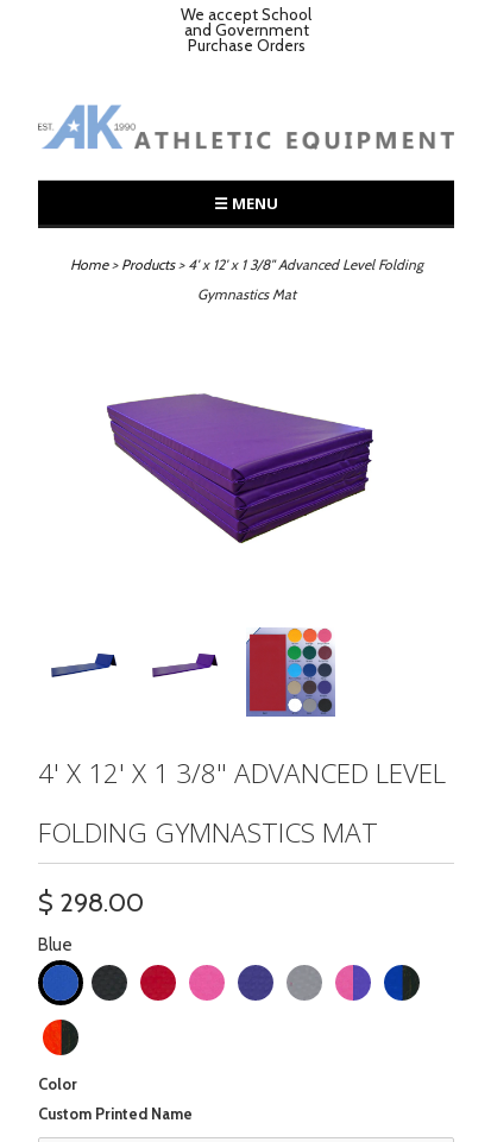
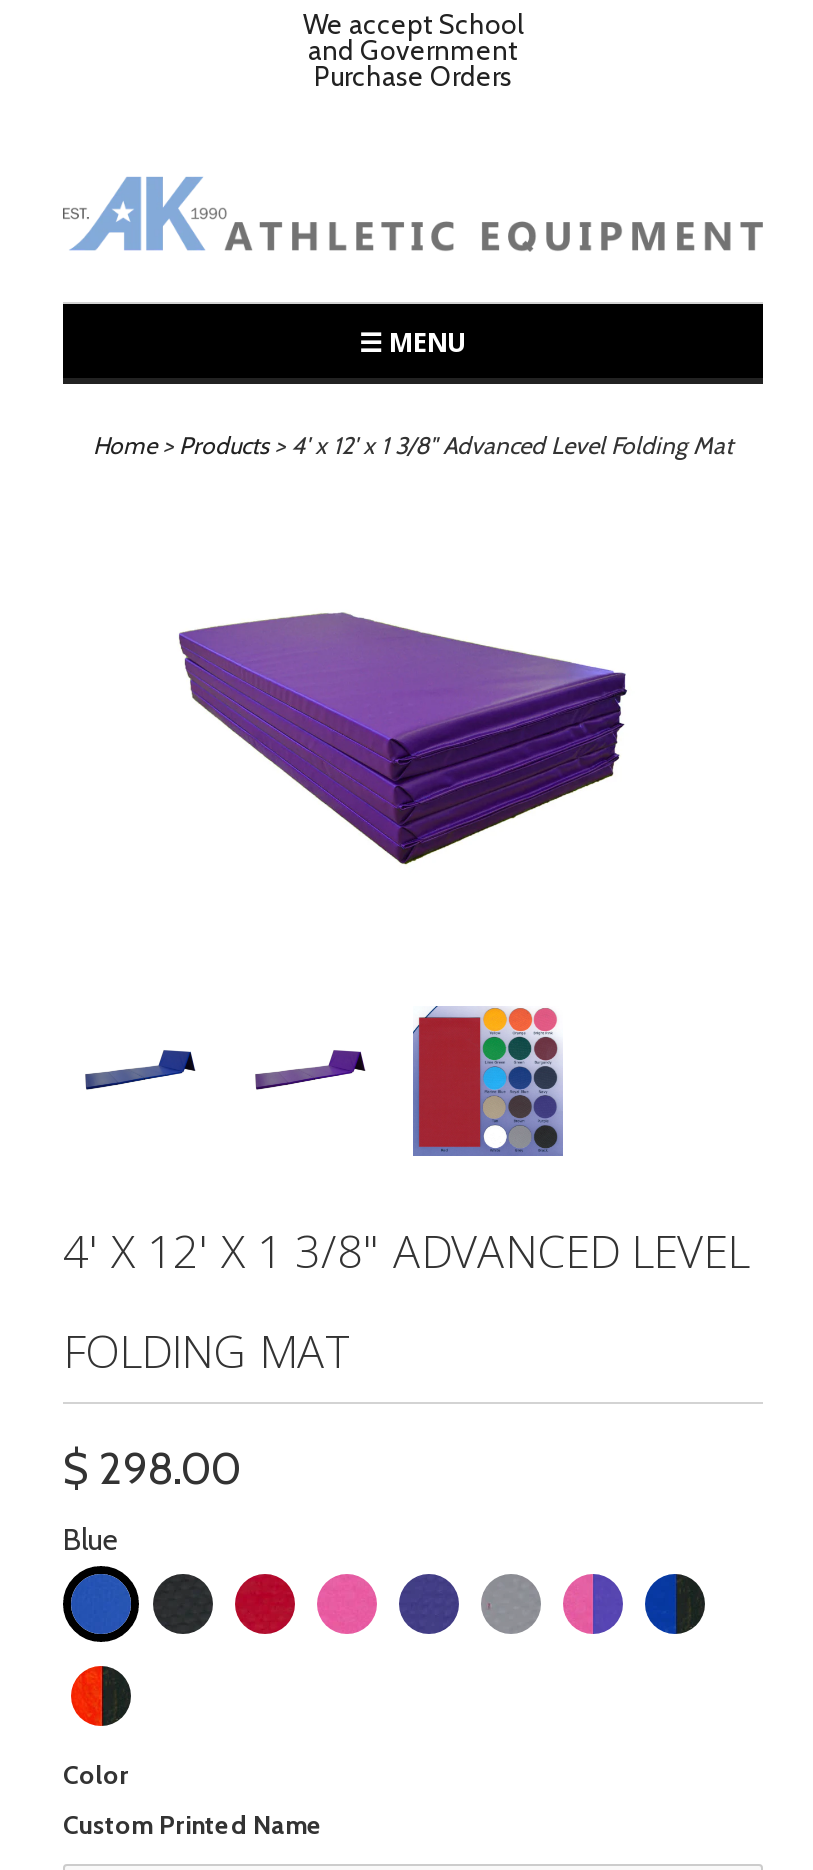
- Home > Products > 4' x 12' x 1 3/8" Advanced Level Folding
- Gymnastics Mat
+ Home> Products > 4' x 12' x 1 3/8" Advanced Level Folding Mat

- FOLDING GYMNASTICS MAT
+ FOLDING MAT
